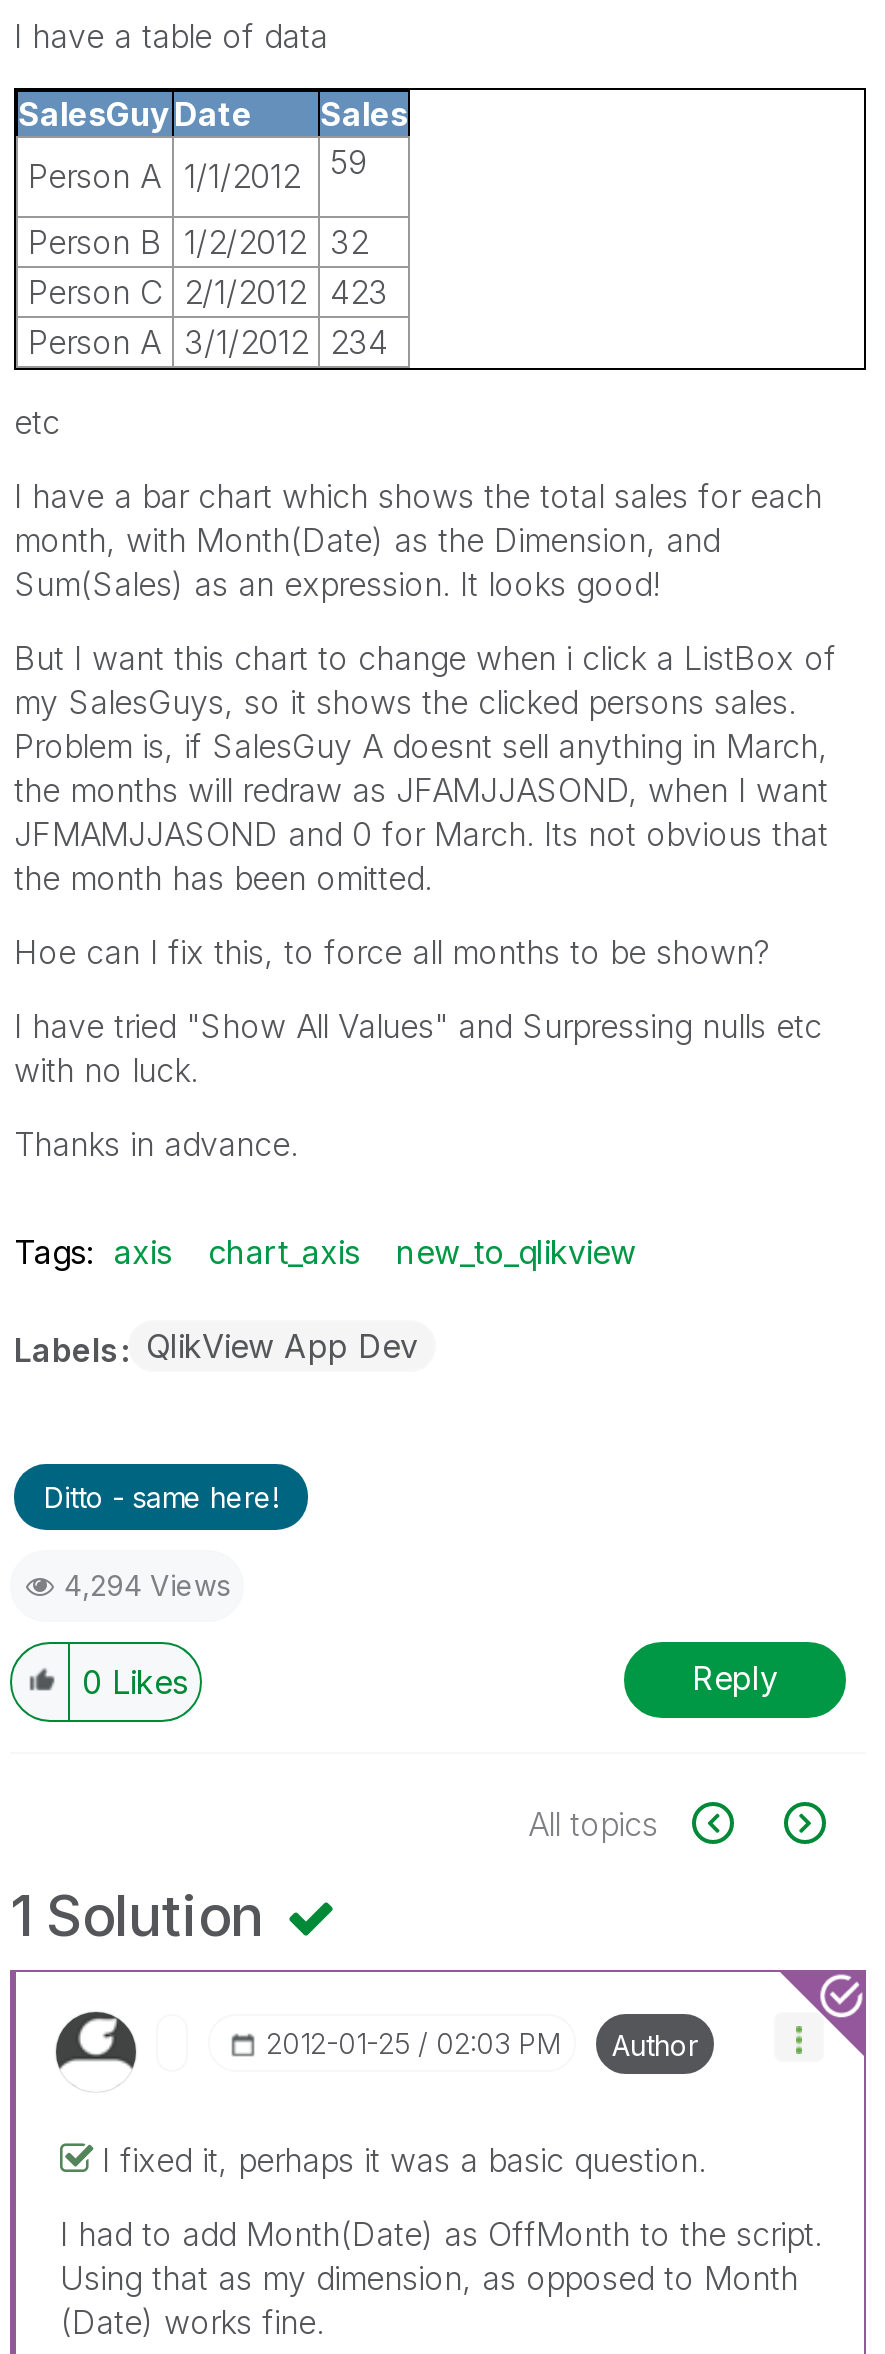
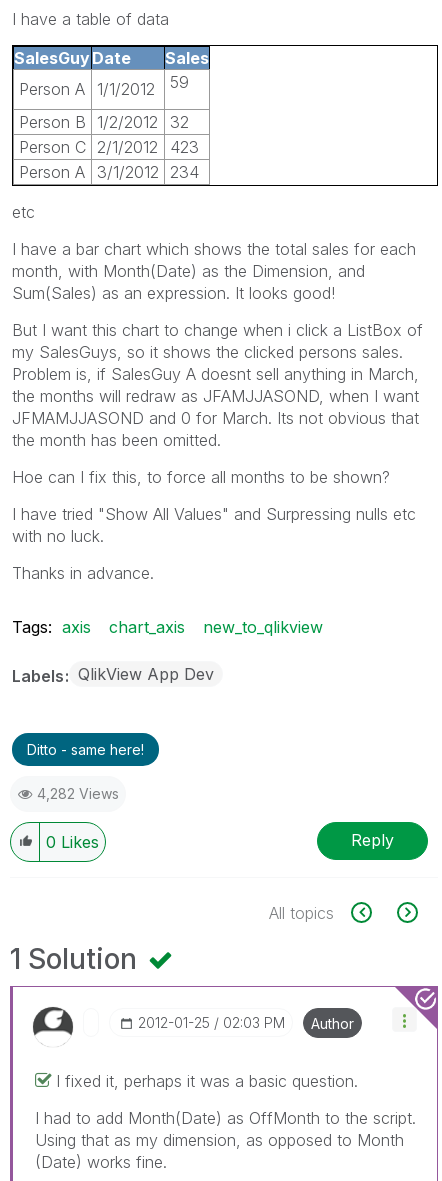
- 4,294 Views
+ 4,282 Views
